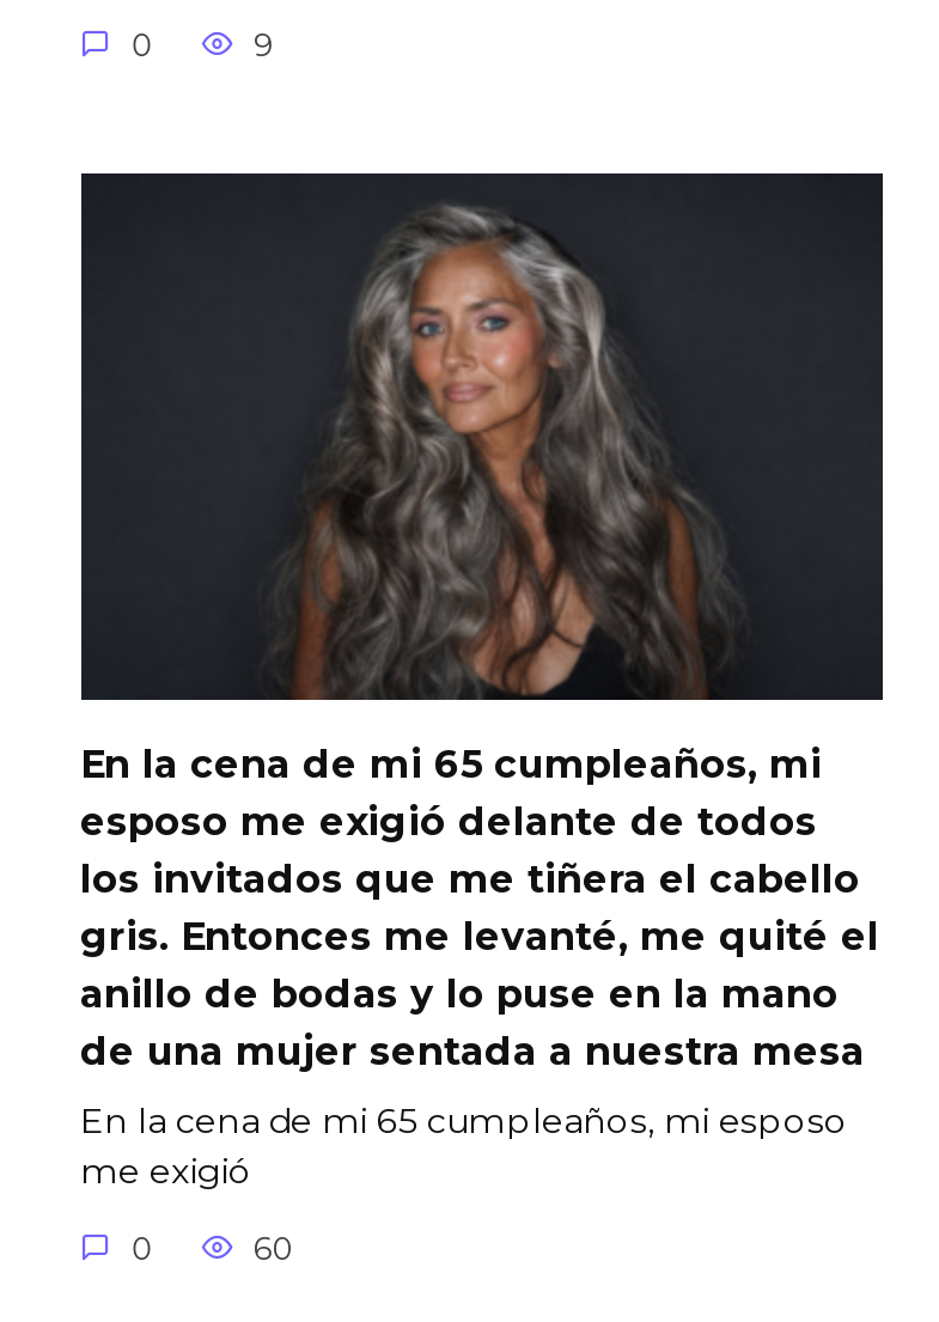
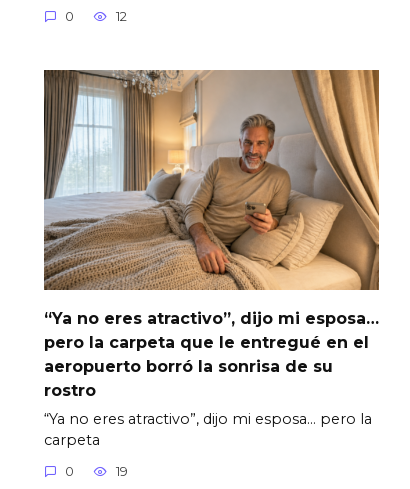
- 9
+ 12

- [image]
- En la cena de mi 65 cumpleaños, mi
- esposo me exigió delante de todos
- los invitados que me tiñera el cabello
- gris. Entonces me levanté, me quité el
- anillo de bodas y lo puse en la mano
- de una mujer sentada a nuestra mesa
+ [image]
+ “Ya no eres atractivo”, dijo mi esposa…
+ pero la carpeta que le entregué en el
+ aeropuerto borró la sonrisa de su
+ rostro

- En la cena de mi 65 cumpleaños, mi esposo
- me exigió
+ “Ya no eres atractivo”, dijo mi esposa… pero la
+ carpeta

- 60
+ 19
